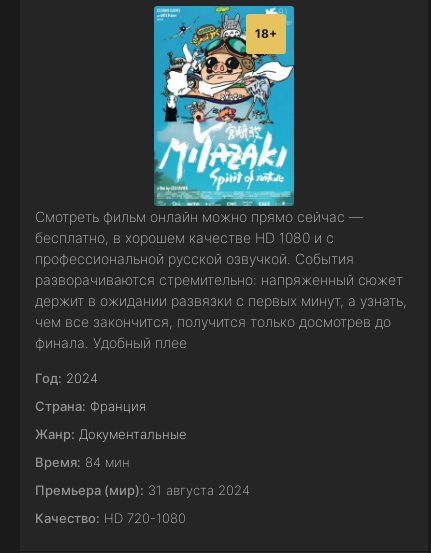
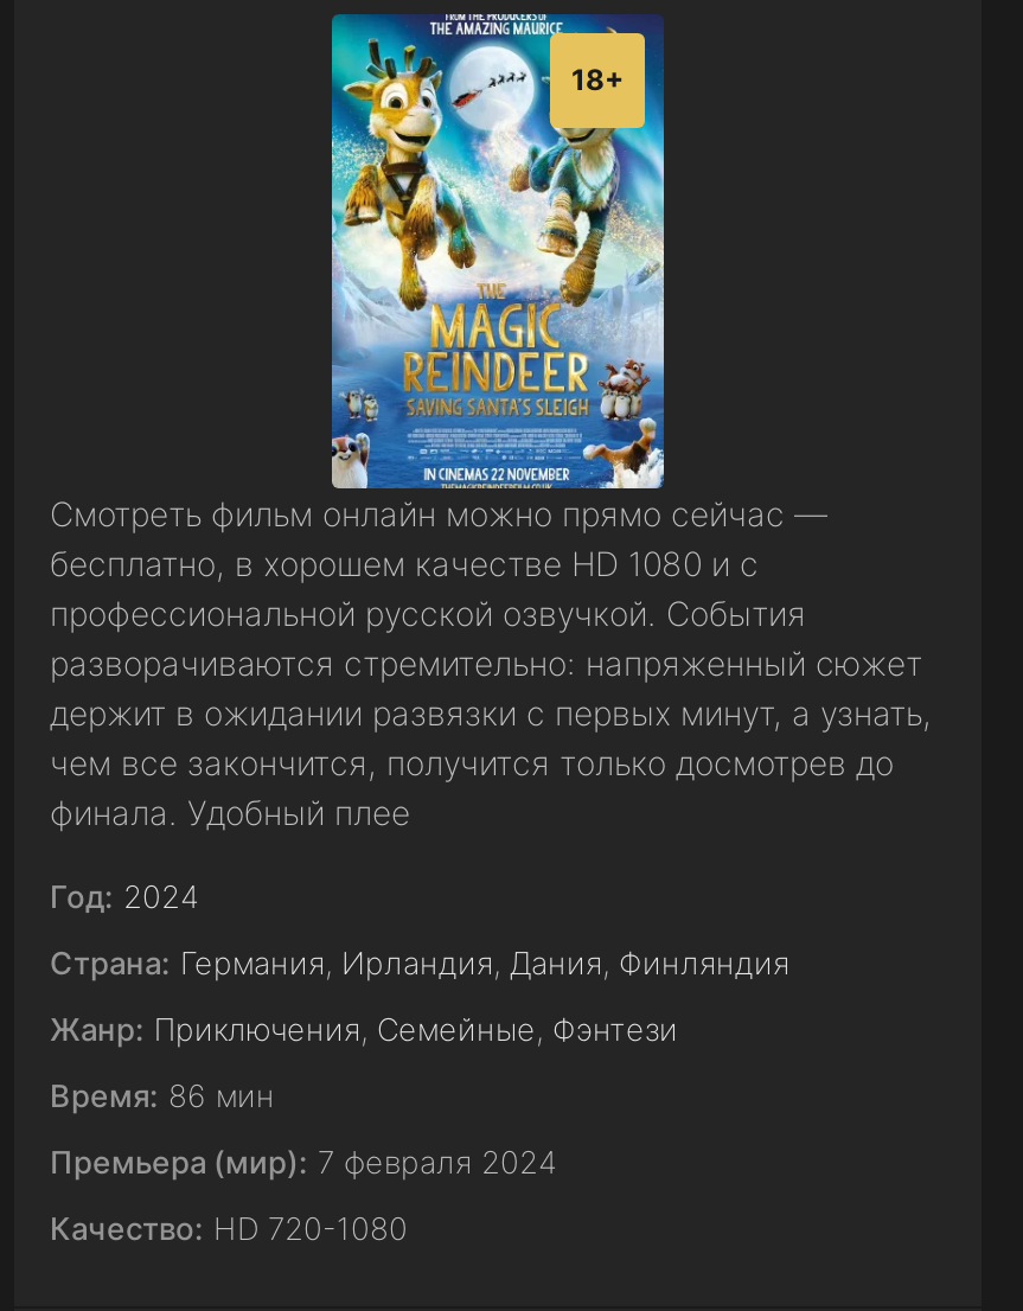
- [image]
+ [image]

- Страна: Франция
+ Страна: Германия, Ирландия, Дания, Финляндия

- Жанр: Документальные
+ Жанр: Приключения, Семейные, Фэнтези

- Время: 84 мин
+ Время: 86 мин

- Премьера (мир): 31 августа 2024
+ Премьера (мир): 7 февраля 2024
